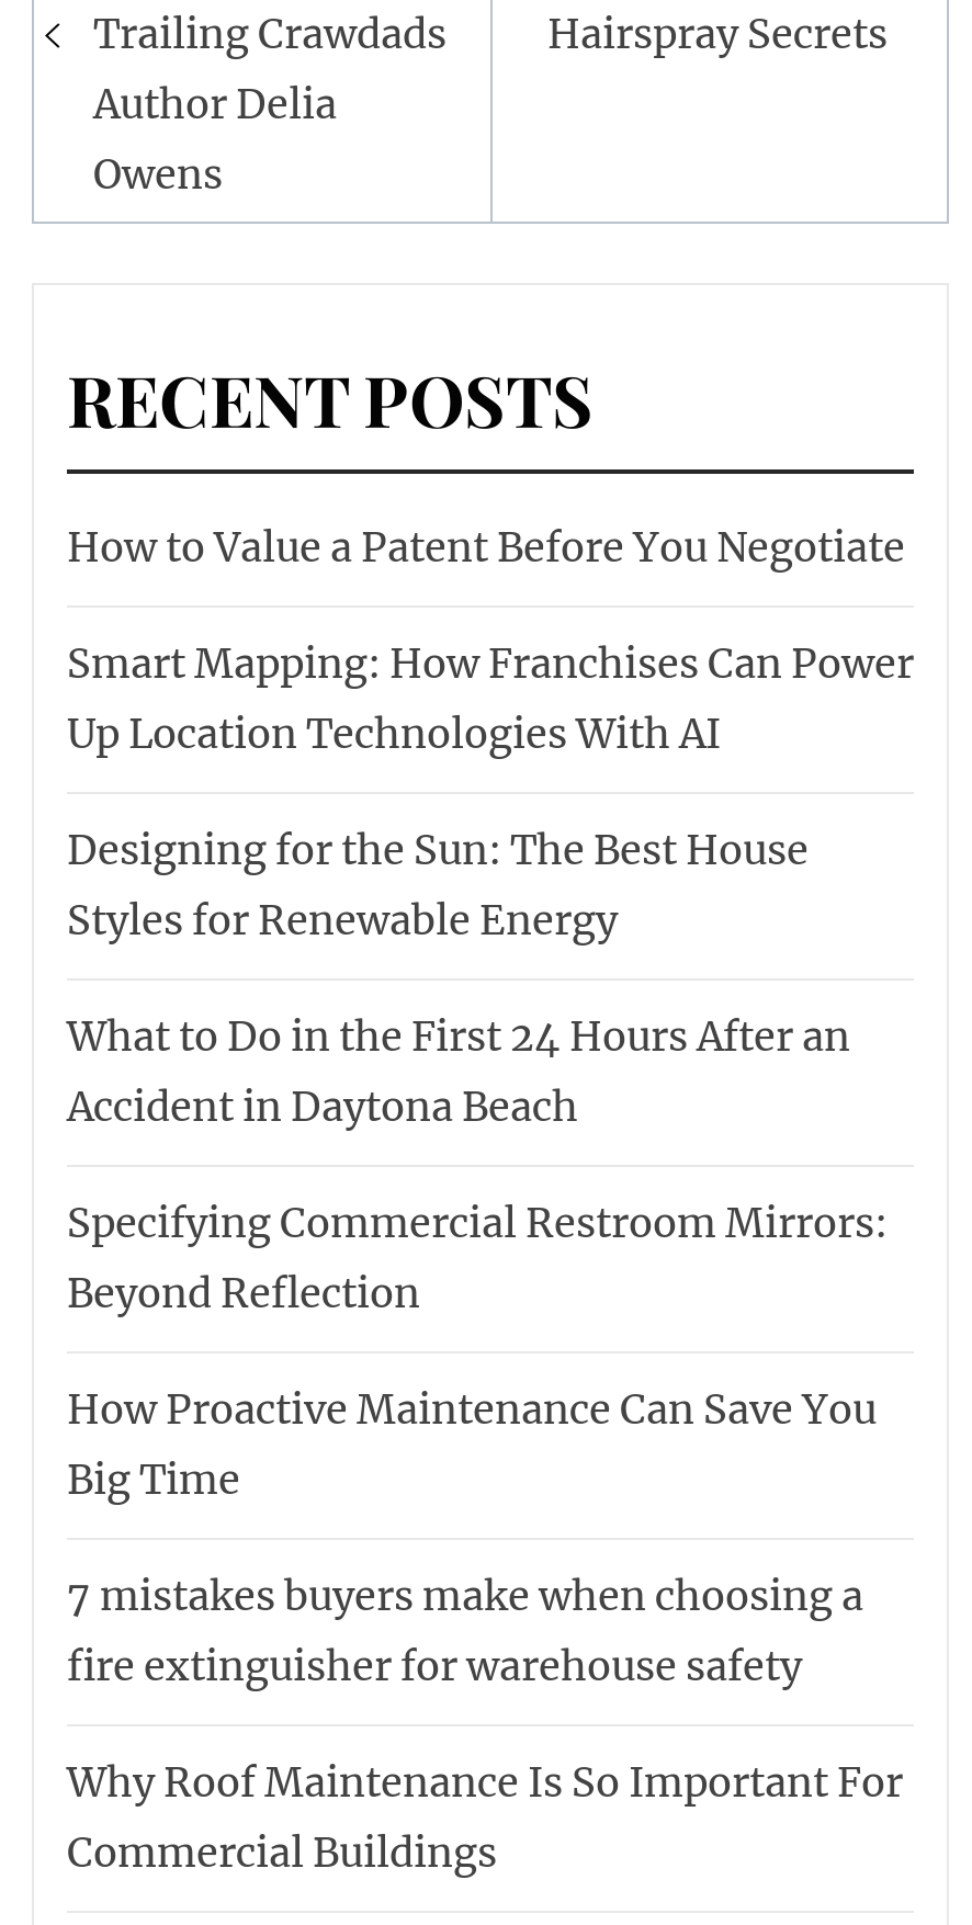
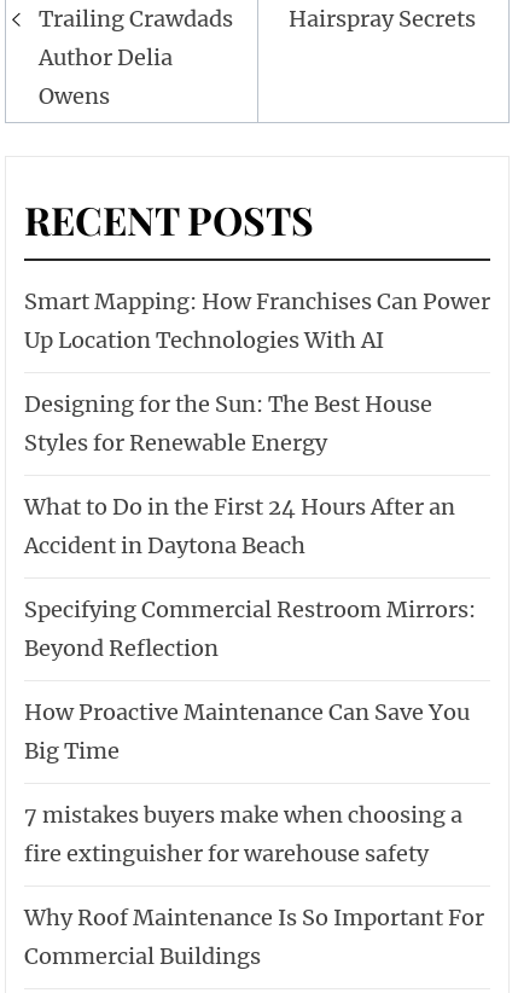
- How to Value a Patent Before You Negotiate
